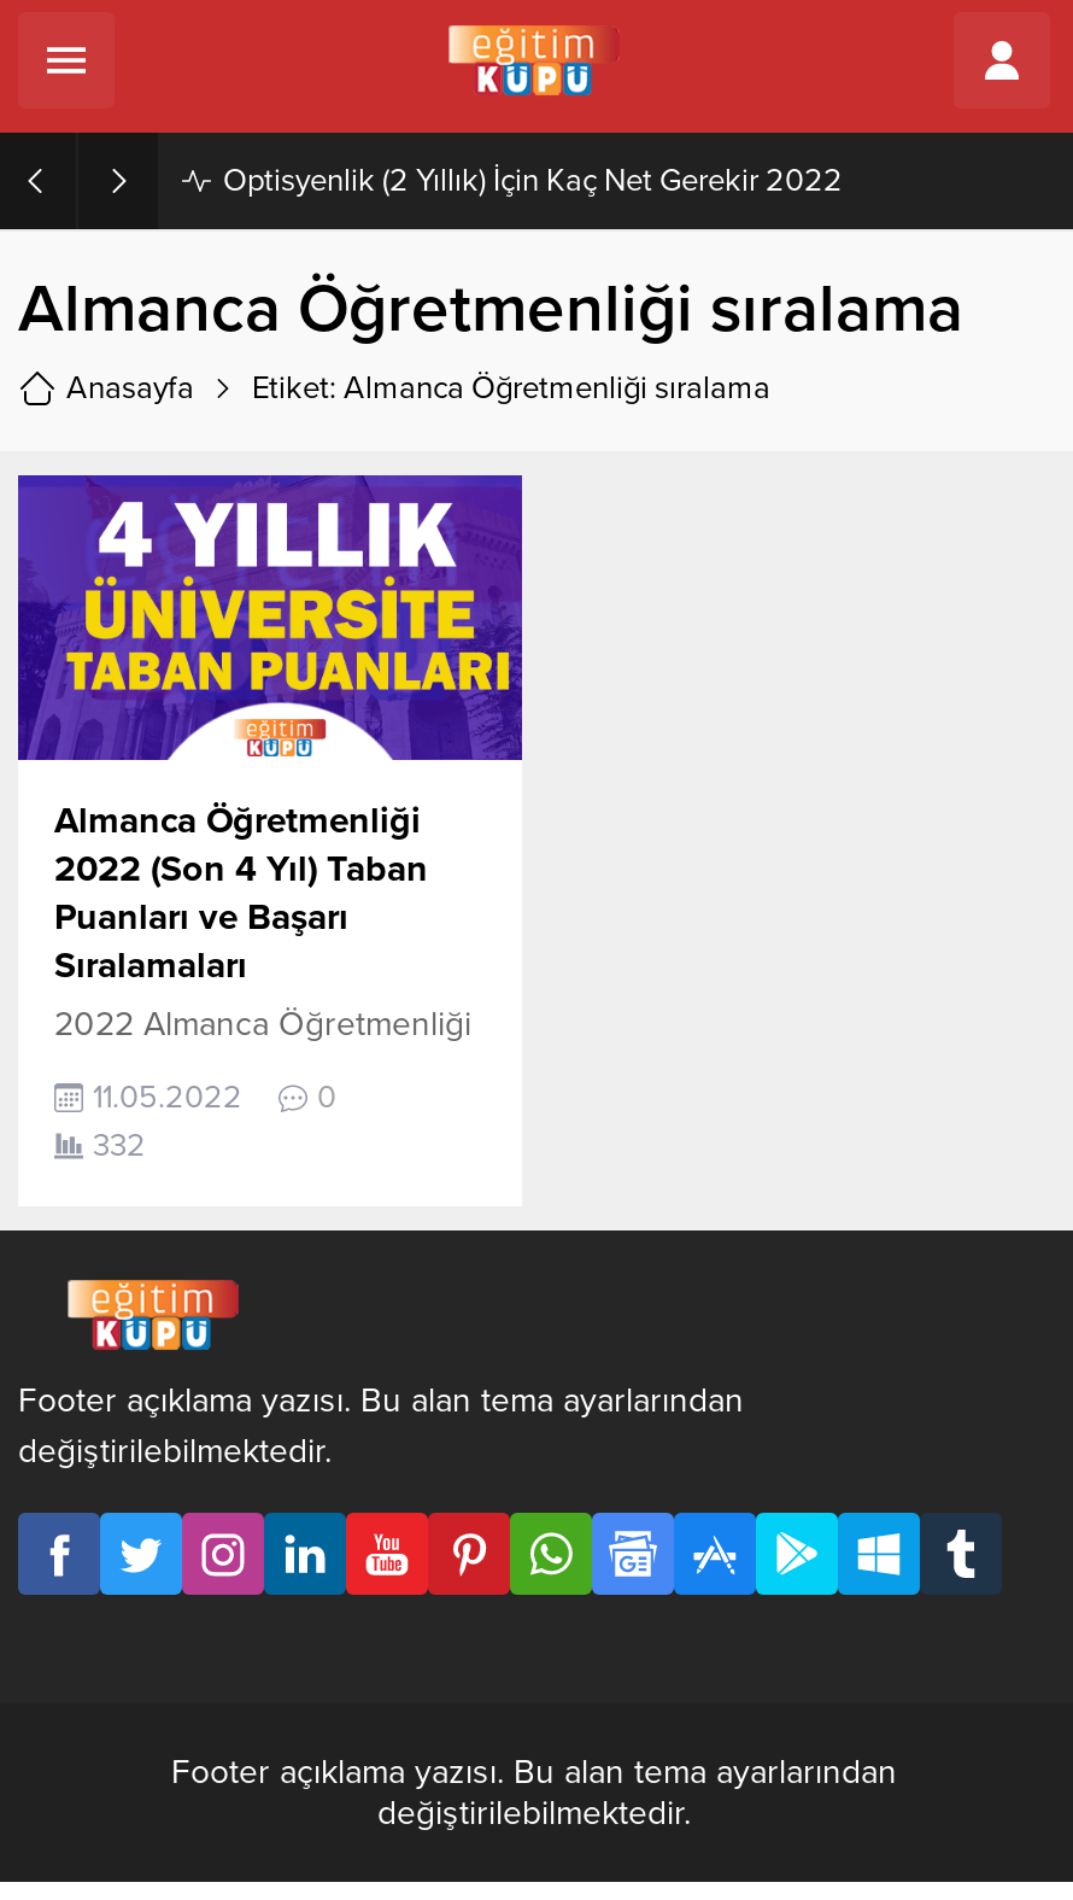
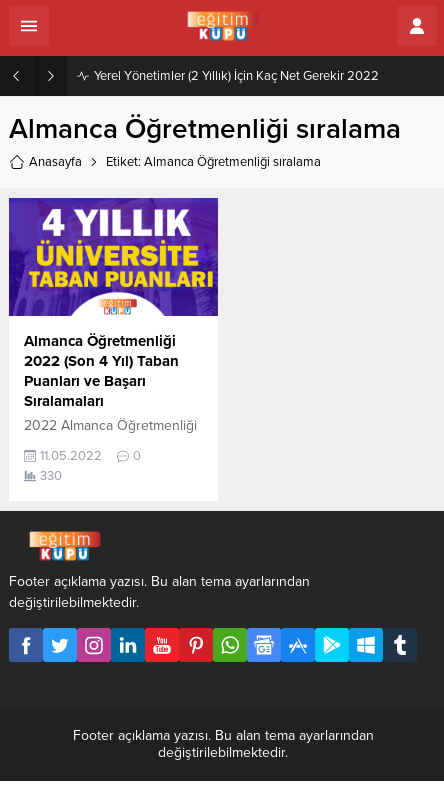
- Optisyenlik (2 Yıllık) İçin Kaç Net Gerekir 2022
+ Yerel Yönetimler (2 Yıllık) İçin Kaç Net Gerekir 2022

- 332
+ 330
